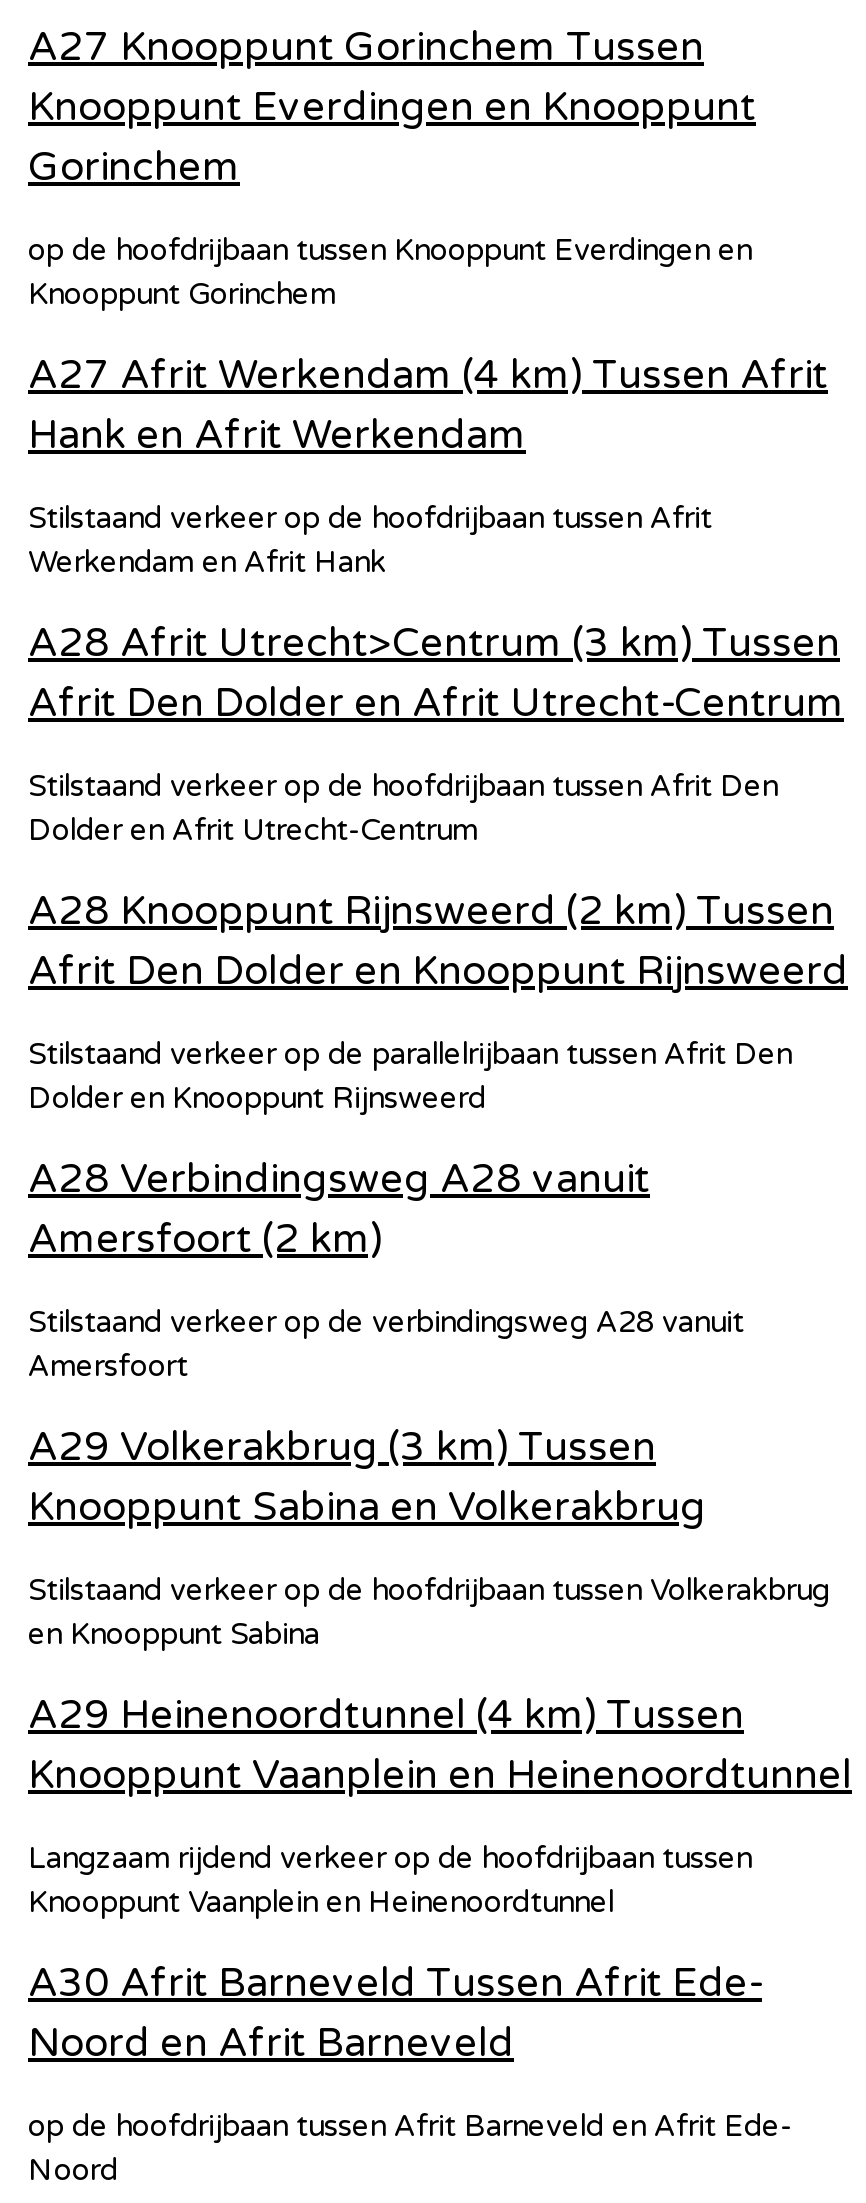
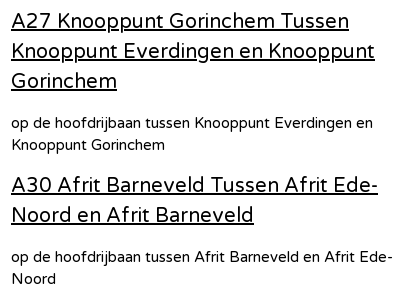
- A27 Afrit Werkendam (4 km) Tussen Afrit
- Hank en Afrit Werkendam
- Stilstaand verkeer op de hoofdrijbaan tussen Afrit
- Werkendam en Afrit Hank
- A28 Afrit Utrecht>Centrum (3 km) Tussen
- Afrit Den Dolder en Afrit Utrecht-Centrum
- Stilstaand verkeer op de hoofdrijbaan tussen Afrit Den
- Dolder en Afrit Utrecht-Centrum
- A28 Knooppunt Rijnsweerd (2 km) Tussen
- Afrit Den Dolder en Knooppunt Rijnsweerd
- Stilstaand verkeer op de parallelrijbaan tussen Afrit Den
- Dolder en Knooppunt Rijnsweerd
- A28 Verbindingsweg A28 vanuit
- Amersfoort (2 km)
- Stilstaand verkeer op de verbindingsweg A28 vanuit
- Amersfoort
- A29 Volkerakbrug (3 km) Tussen
- Knooppunt Sabina en Volkerakbrug
- Stilstaand verkeer op de hoofdrijbaan tussen Volkerakbrug
- en Knooppunt Sabina
- A29 Heinenoordtunnel (4 km) Tussen
- Knooppunt Vaanplein en Heinenoordtunnel
- Langzaam rijdend verkeer op de hoofdrijbaan tussen
- Knooppunt Vaanplein en Heinenoordtunnel
